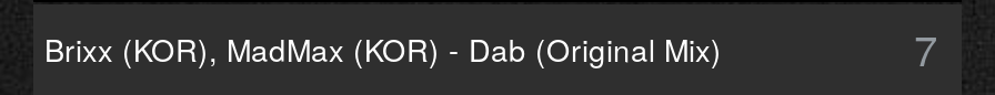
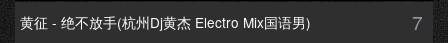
- Brixx (KOR), MadMax (KOR) - Dab (Original Mix)
+ 黄征 - 绝不放手(杭州Dj黄杰 Electro Mix国语男)
